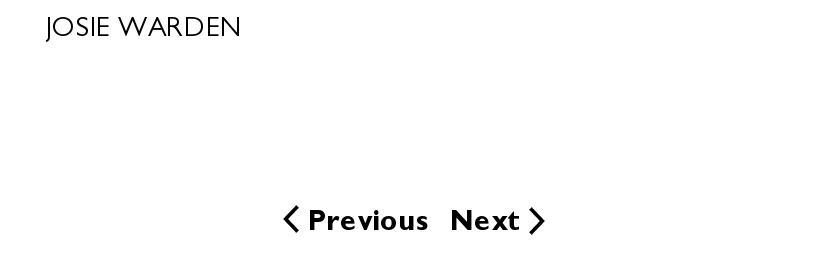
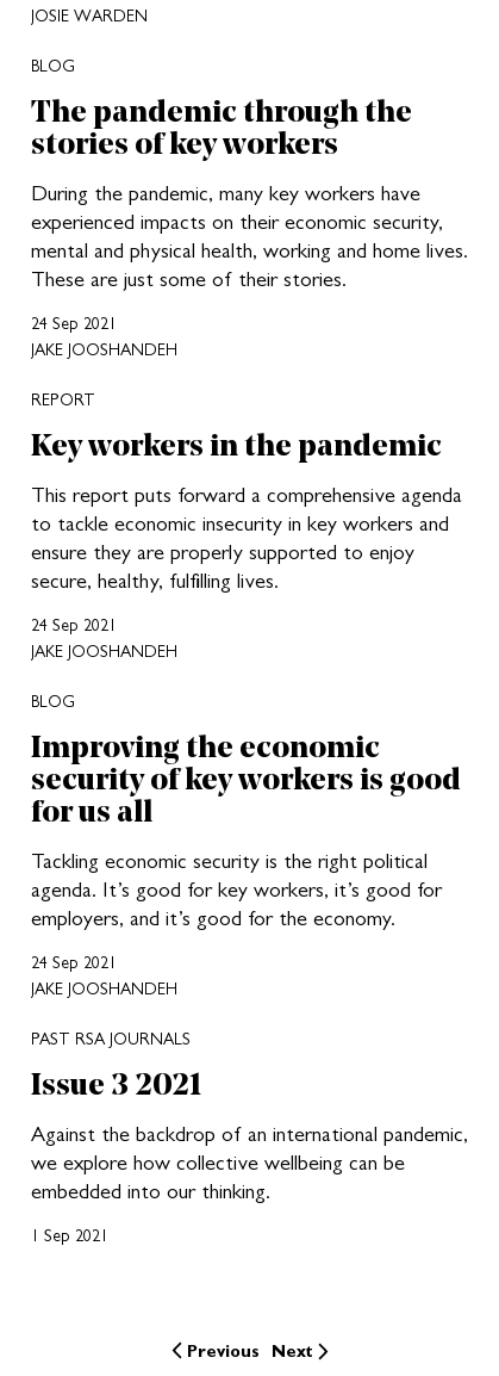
+ BLOG
+ The pandemic through the
+ stories of key workers
+ During the pandemic, many key workers have
+ experienced impacts on their economic security,
+ mental and physical health, working and home lives.
+ These are just some of their stories.
+ 24 Sep 2021
+ JAKE JOOSHANDEH
+ REPORT
+ Key workers in the pandemic
+ This report puts forward a comprehensive agenda
+ to tackle economic insecurity in key workers and
+ ensure they are properly supported to enjoy
+ secure, healthy, fulfilling lives.
+ 24 Sep 2021
+ JAKE JOOSHANDEH
+ BLOG
+ Improving the economic
+ security of key workers is good
+ for us all
+ Tackling economic security is the right political
+ agenda. It’s good for key workers, it’s good for
+ employers, and it’s good for the economy.
+ 24 Sep 2021
+ JAKE JOOSHANDEH
+ PAST RSA JOURNALS
+ Issue 3 2021
+ Against the backdrop of an international pandemic,
+ we explore how collective wellbeing can be
+ embedded into our thinking.
+ 1 Sep 2021
